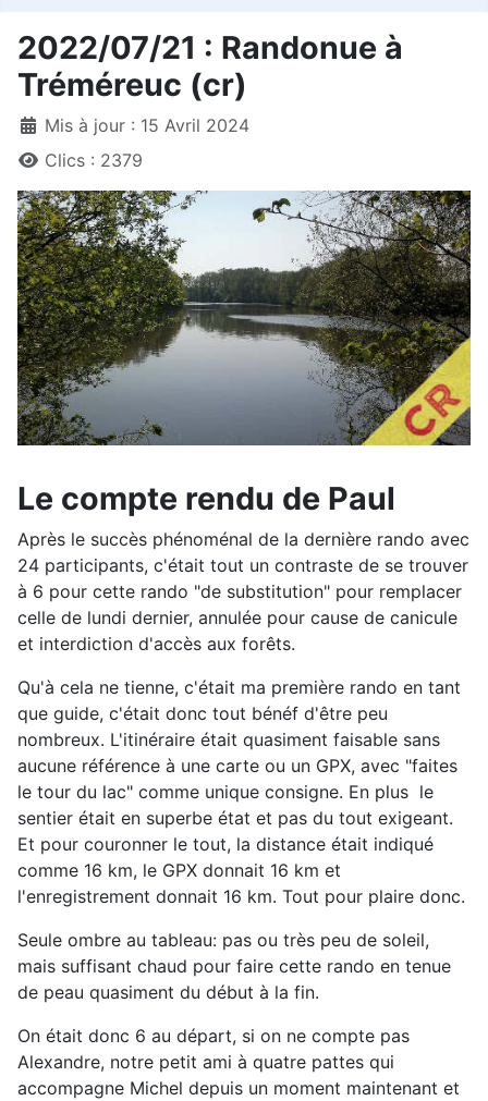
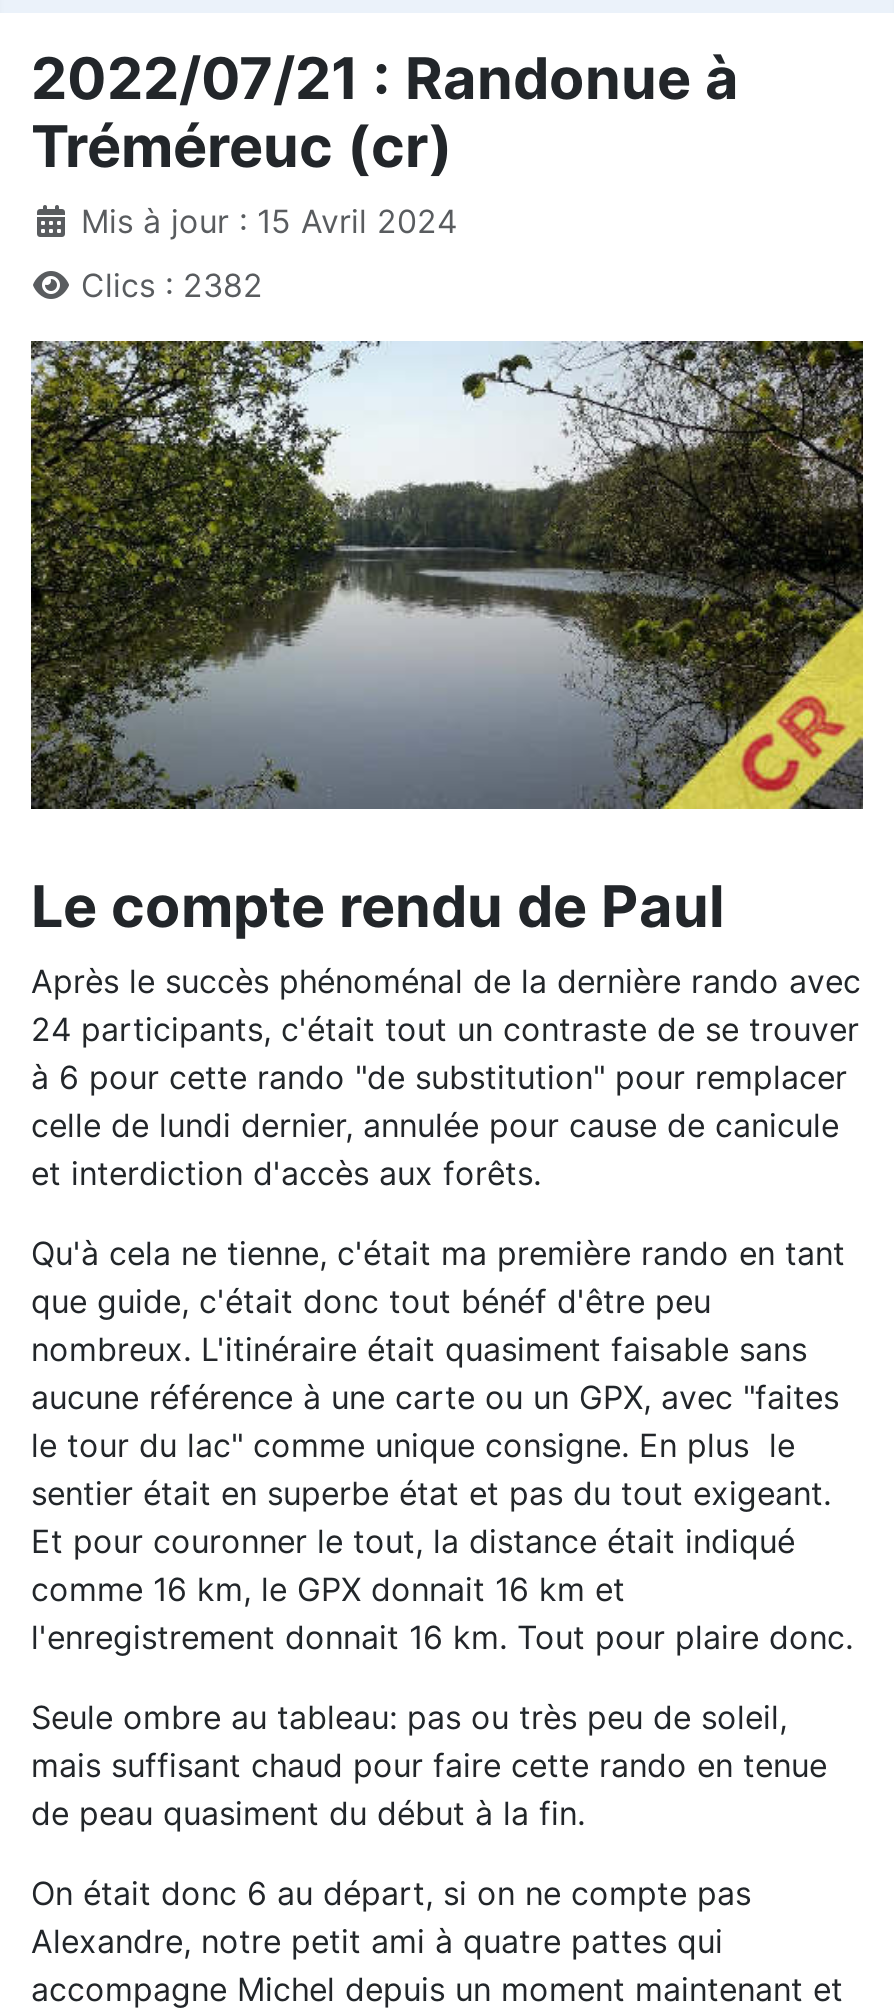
- Clics : 2379
+ Clics : 2382
